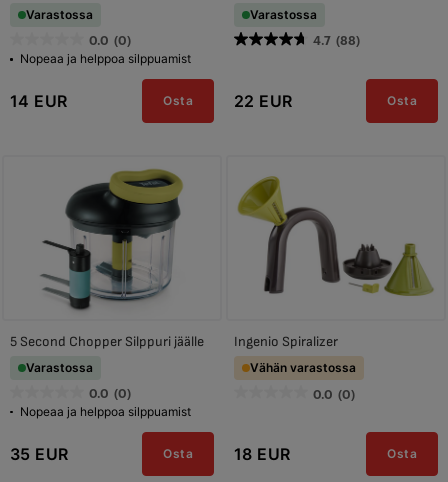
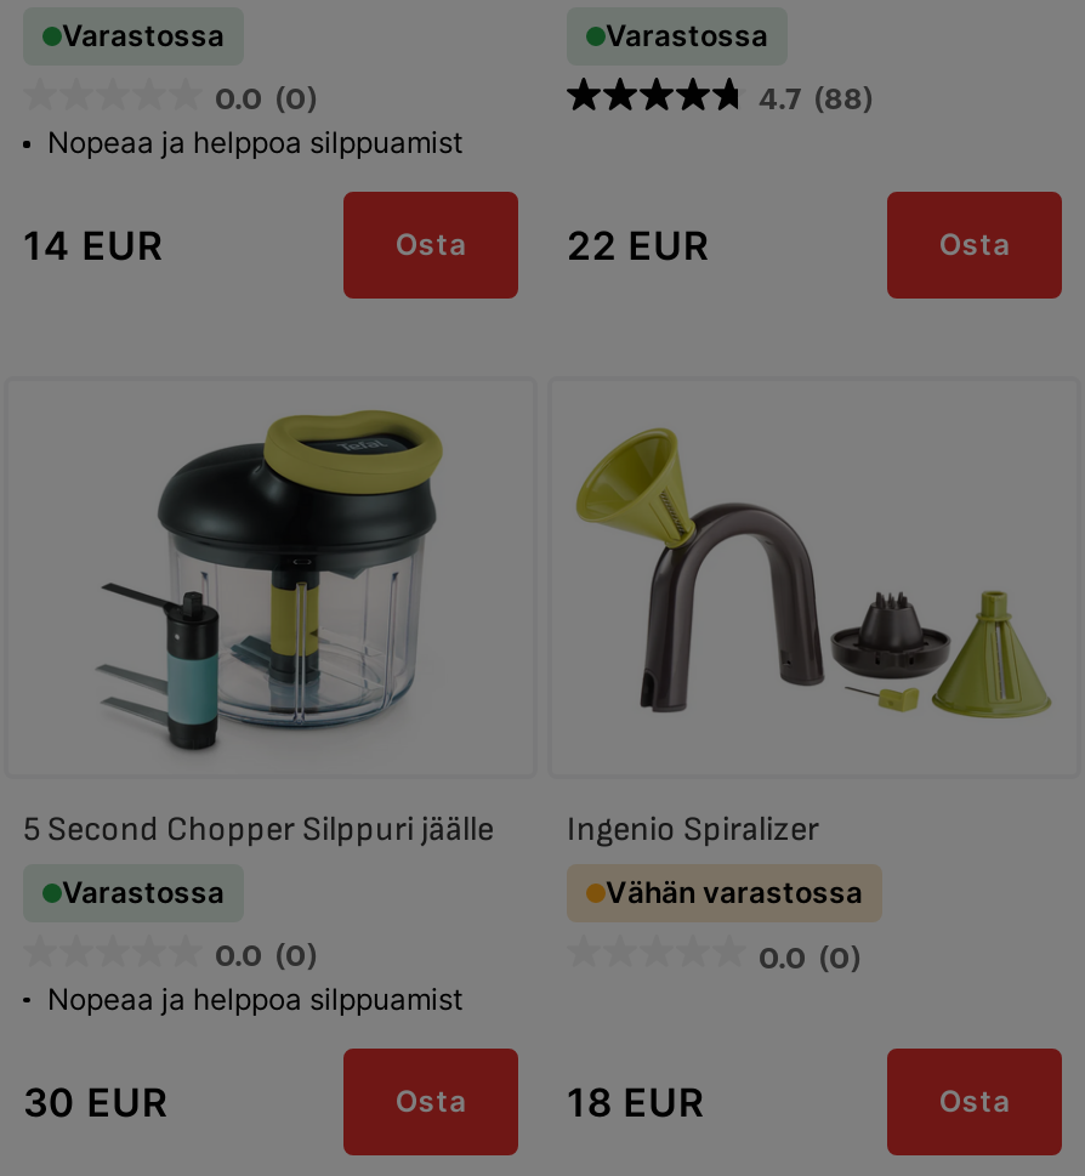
- 35 EUR
+ 30 EUR
